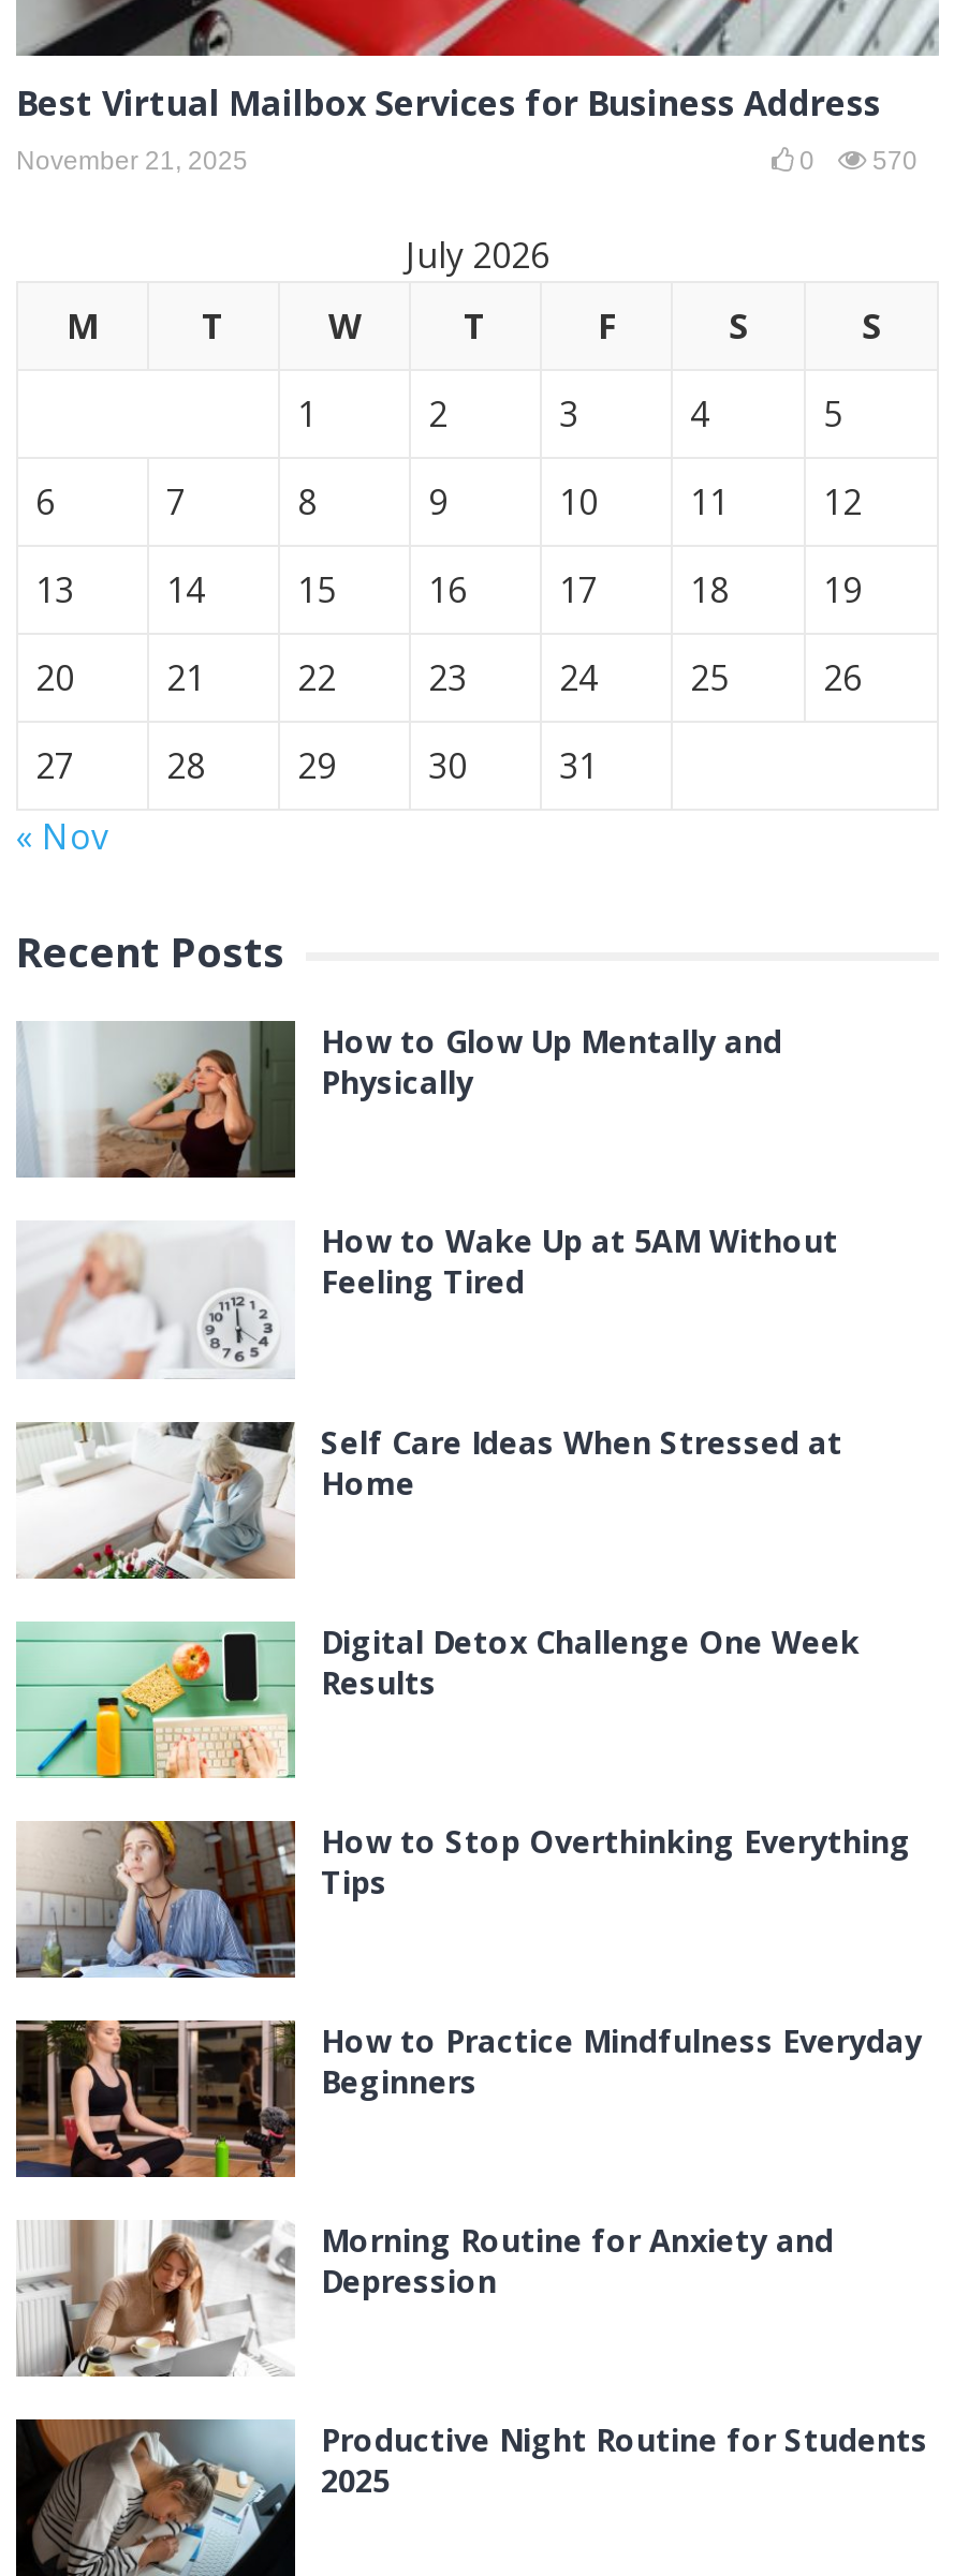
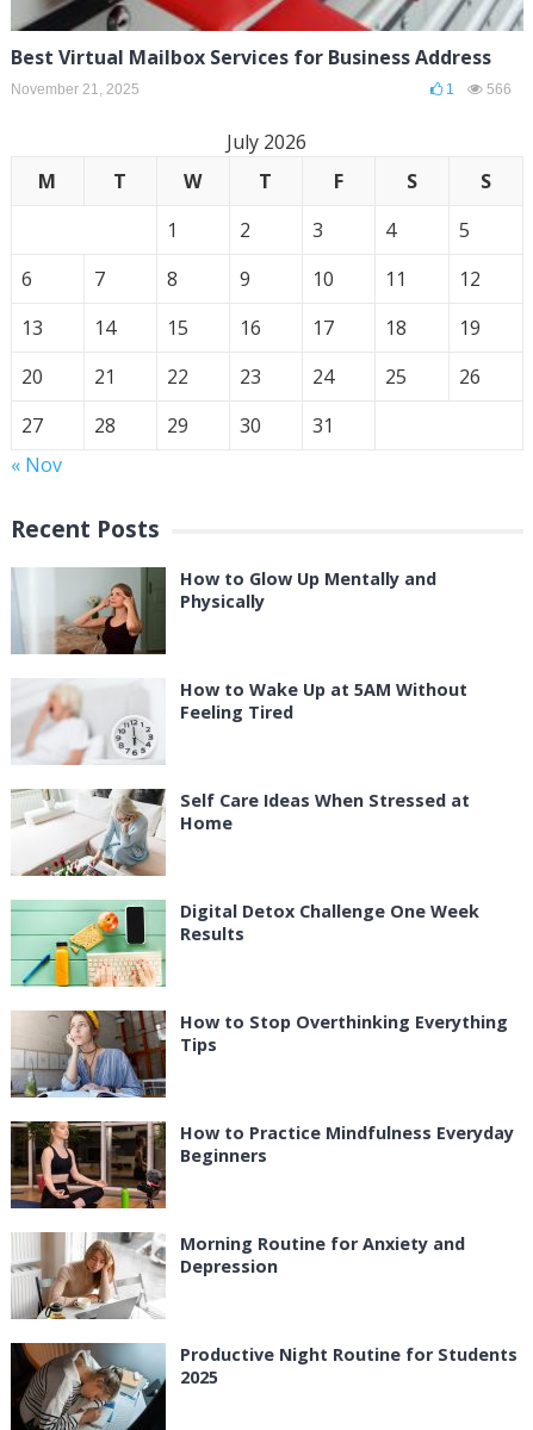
- 0
+ 1

- 570
+ 566
